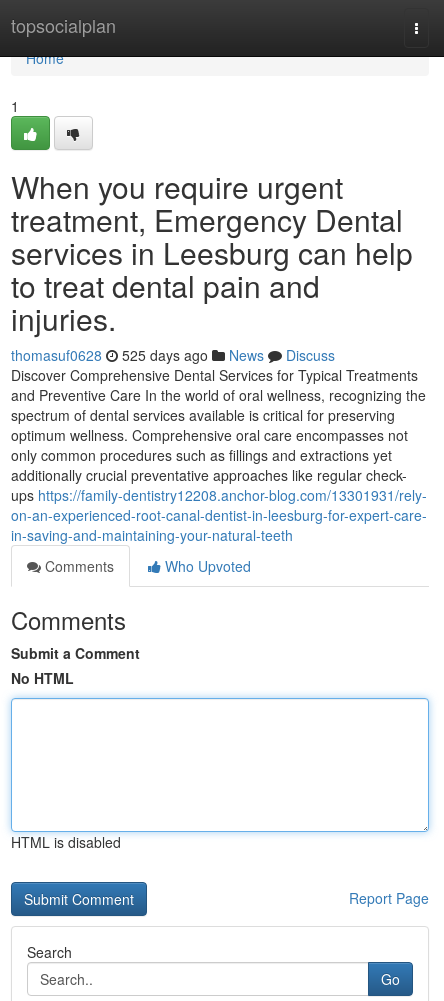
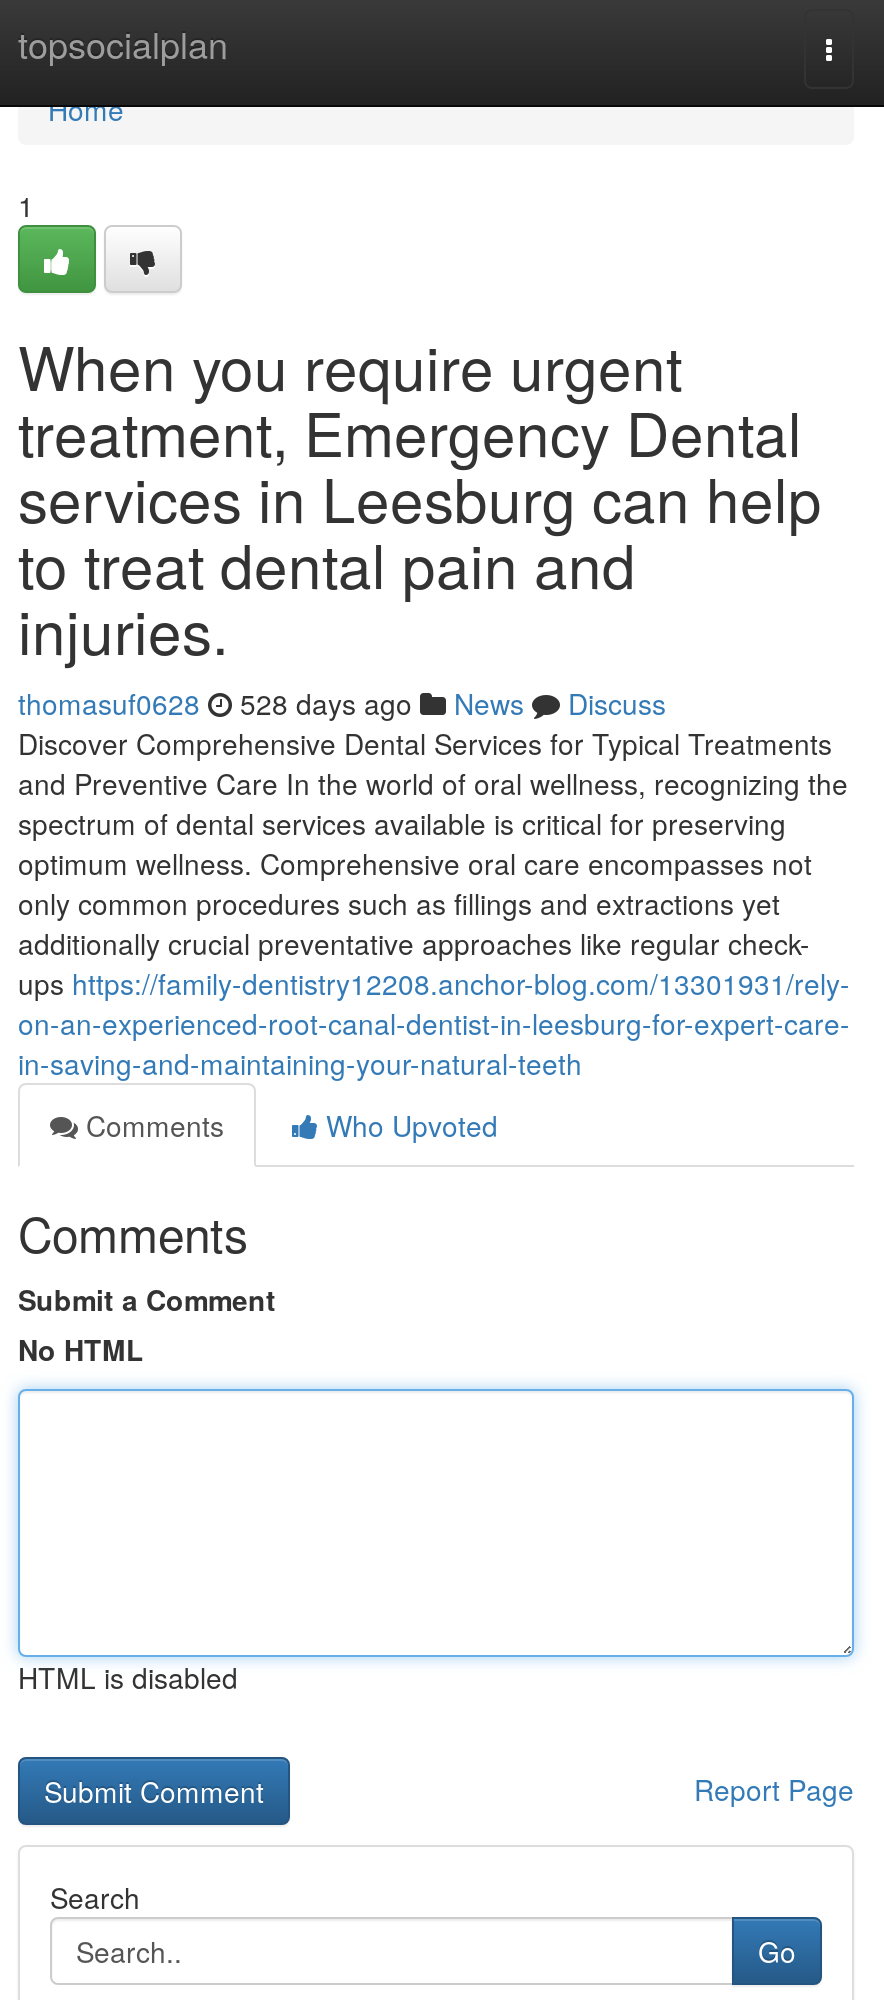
- thomasuf0628 525 days ago News Discuss
+ thomasuf0628 528 days ago News Discuss
